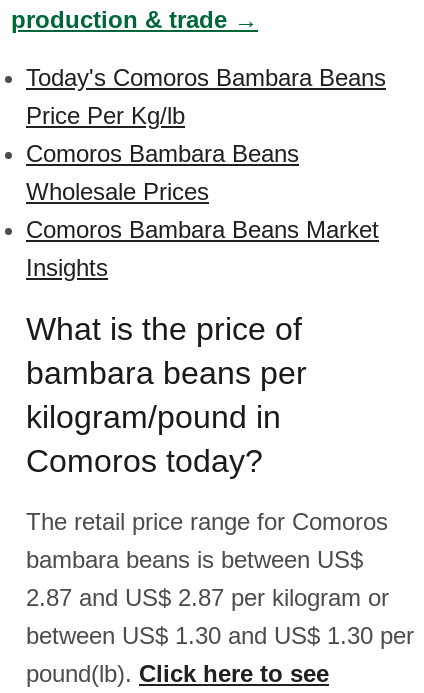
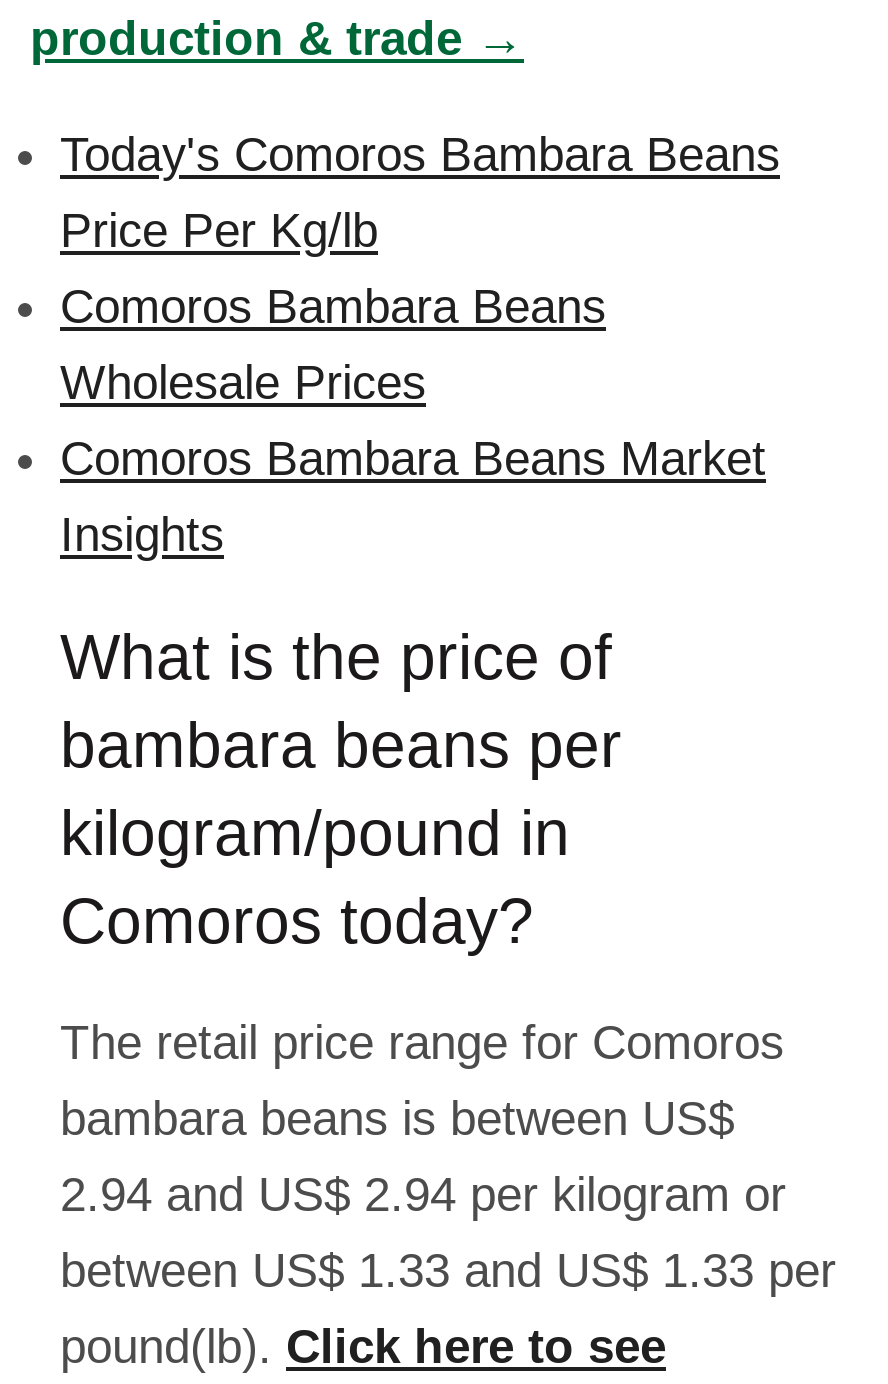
- 2.87 and US$ 2.87 per kilogram or
+ 2.94 and US$ 2.94 per kilogram or

- between US$ 1.30 and US$ 1.30 per
+ between US$ 1.33 and US$ 1.33 per
